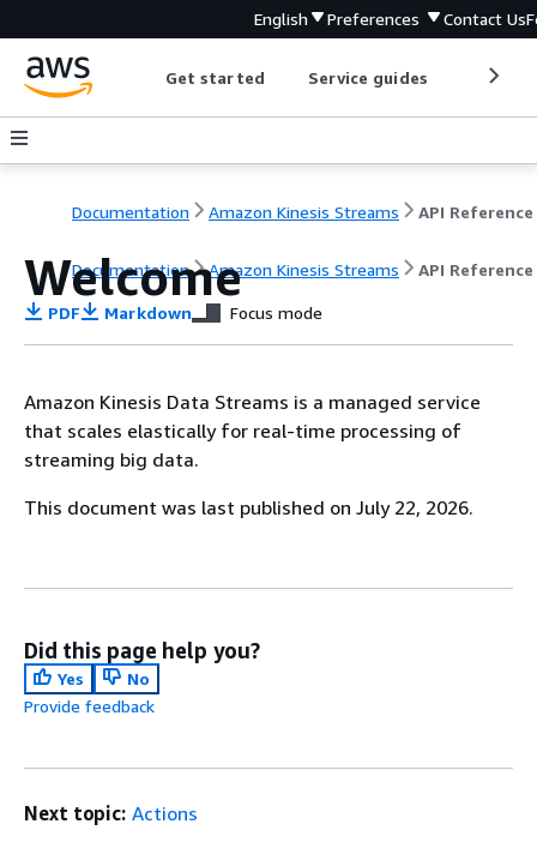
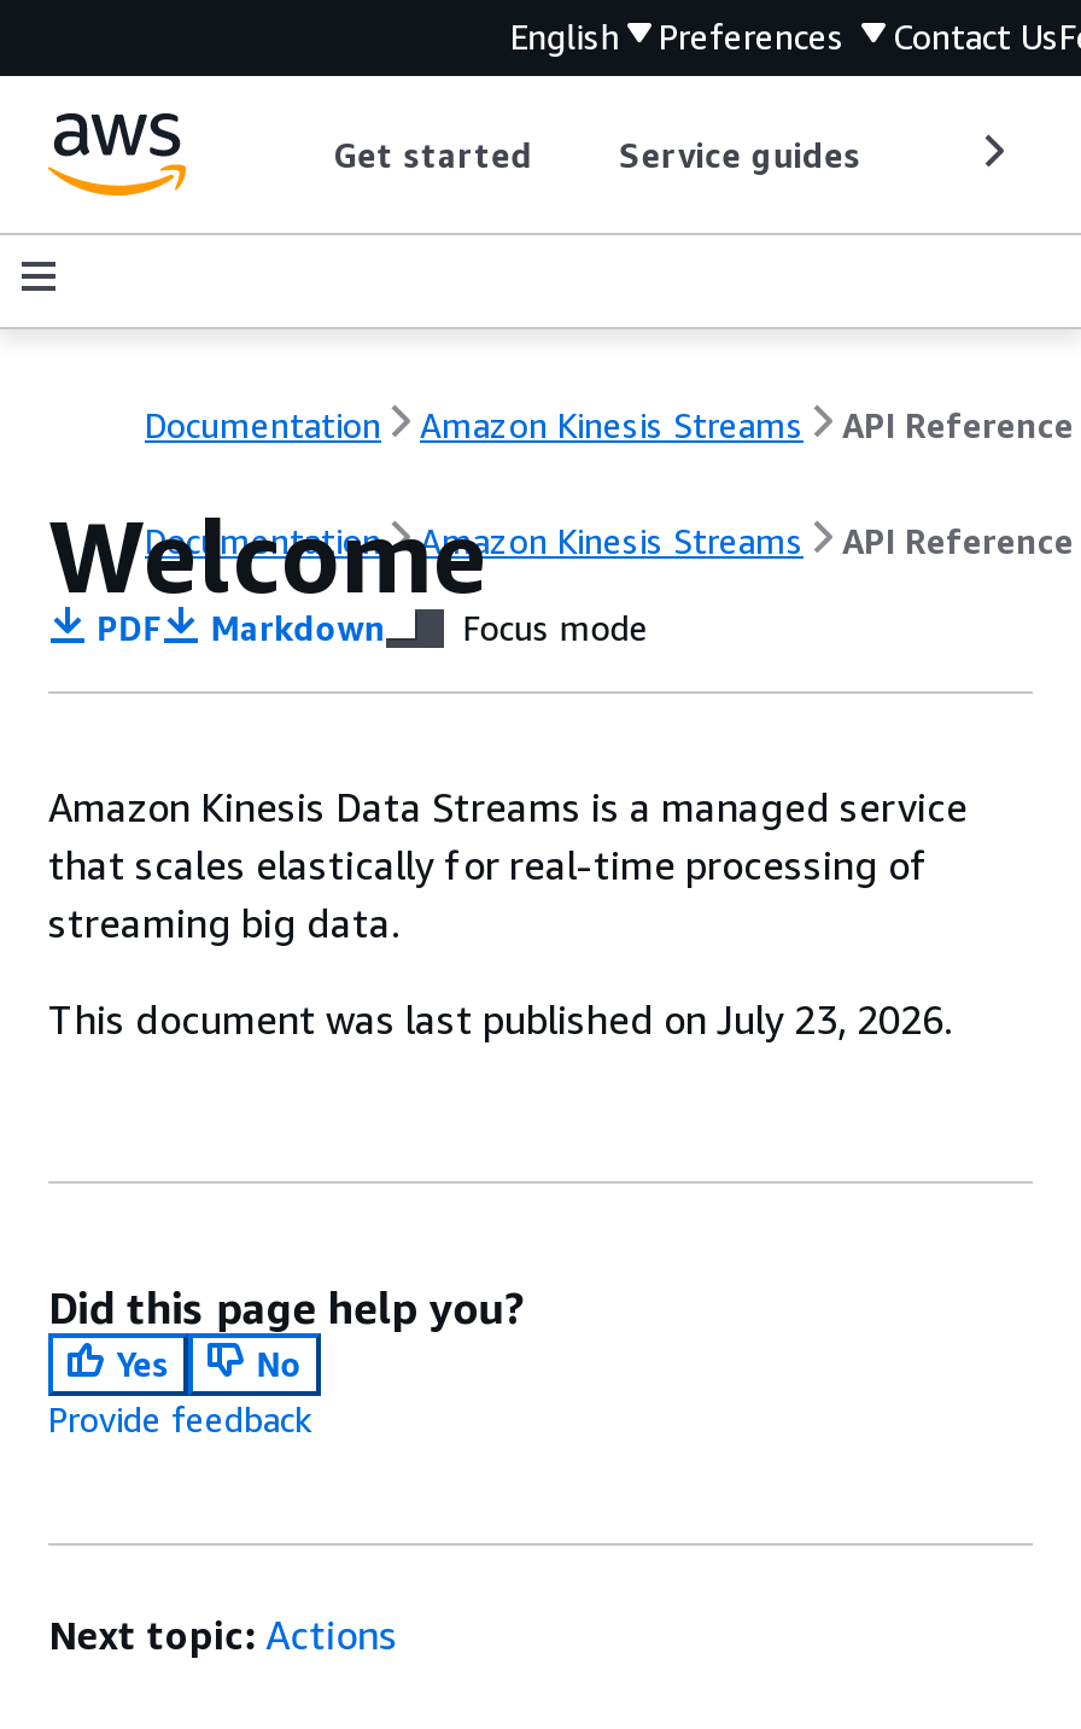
- This document was last published on July 22, 2026.
+ This document was last published on July 23, 2026.
